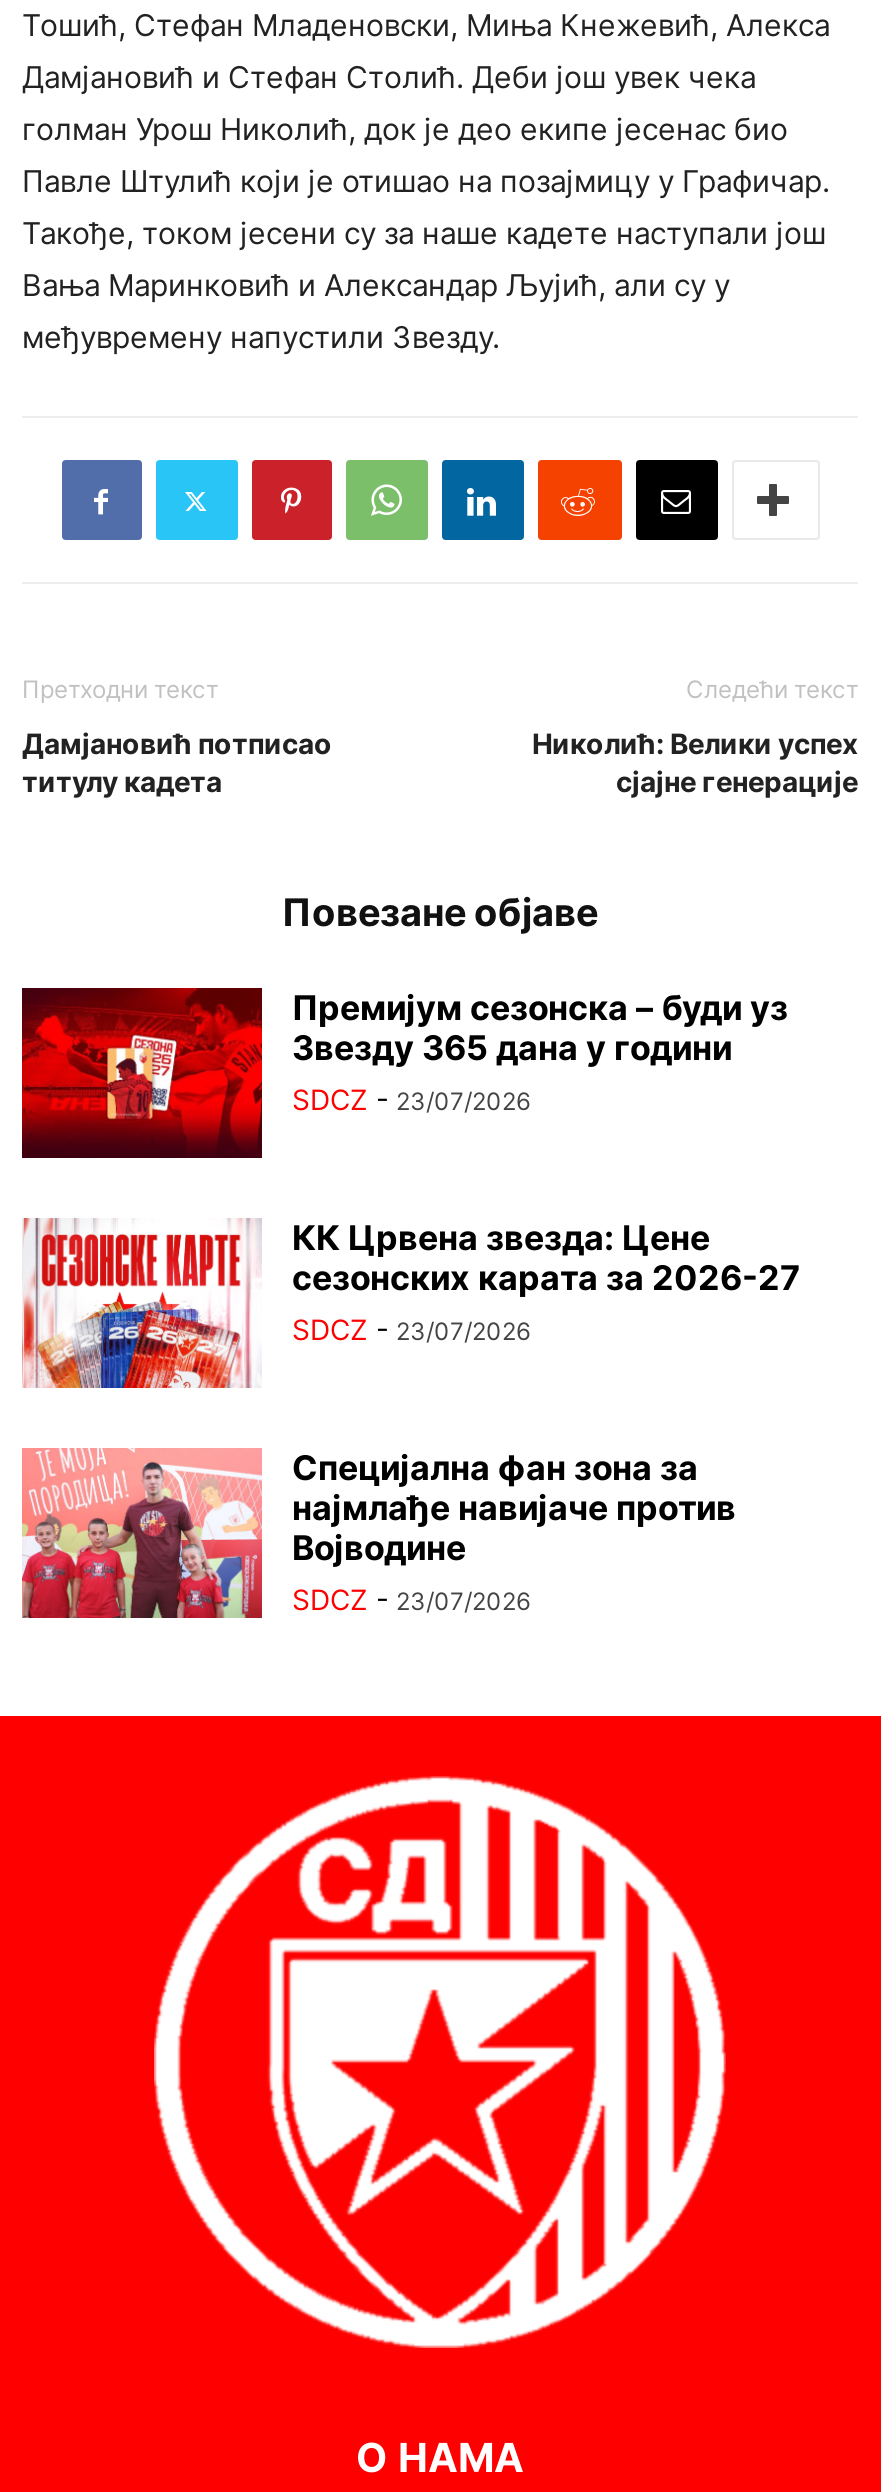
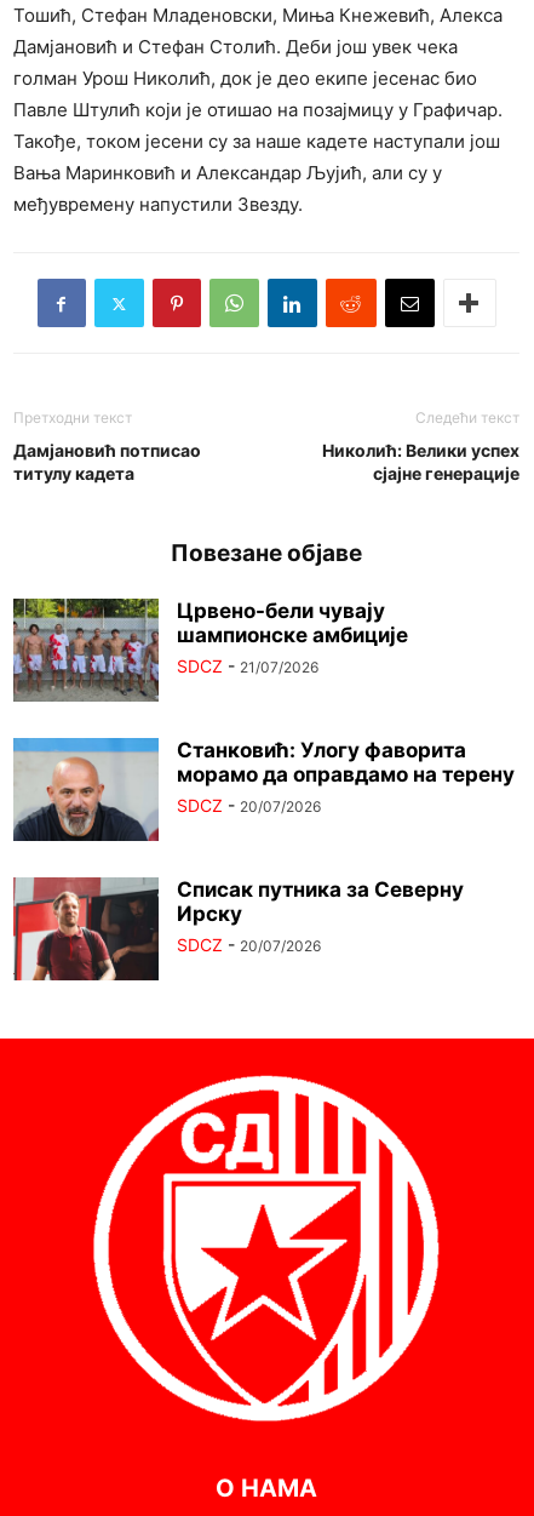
- [image]
- Премијум сезонска – буди уз
- Звезду 365 дана у години
- SDCZ - 23/07/2026
+ [image]
+ Црвено-бели чувају
+ шампионске амбиције
+ SDCZ - 21/07/2026

- [image]
- КК Црвена звезда: Цене
- сезонских карата за 2026-27
- SDCZ - 23/07/2026
+ [image]
+ Станковић: Улогу фаворита
+ морамо да оправдамо на терену
+ SDCZ - 20/07/2026

- [image]
- Специјална фан зона за
- најмлађе навијаче против
- Војводине
- SDCZ - 23/07/2026
+ [image]
+ Списак путника за Северну
+ Ирску
+ SDCZ - 20/07/2026
